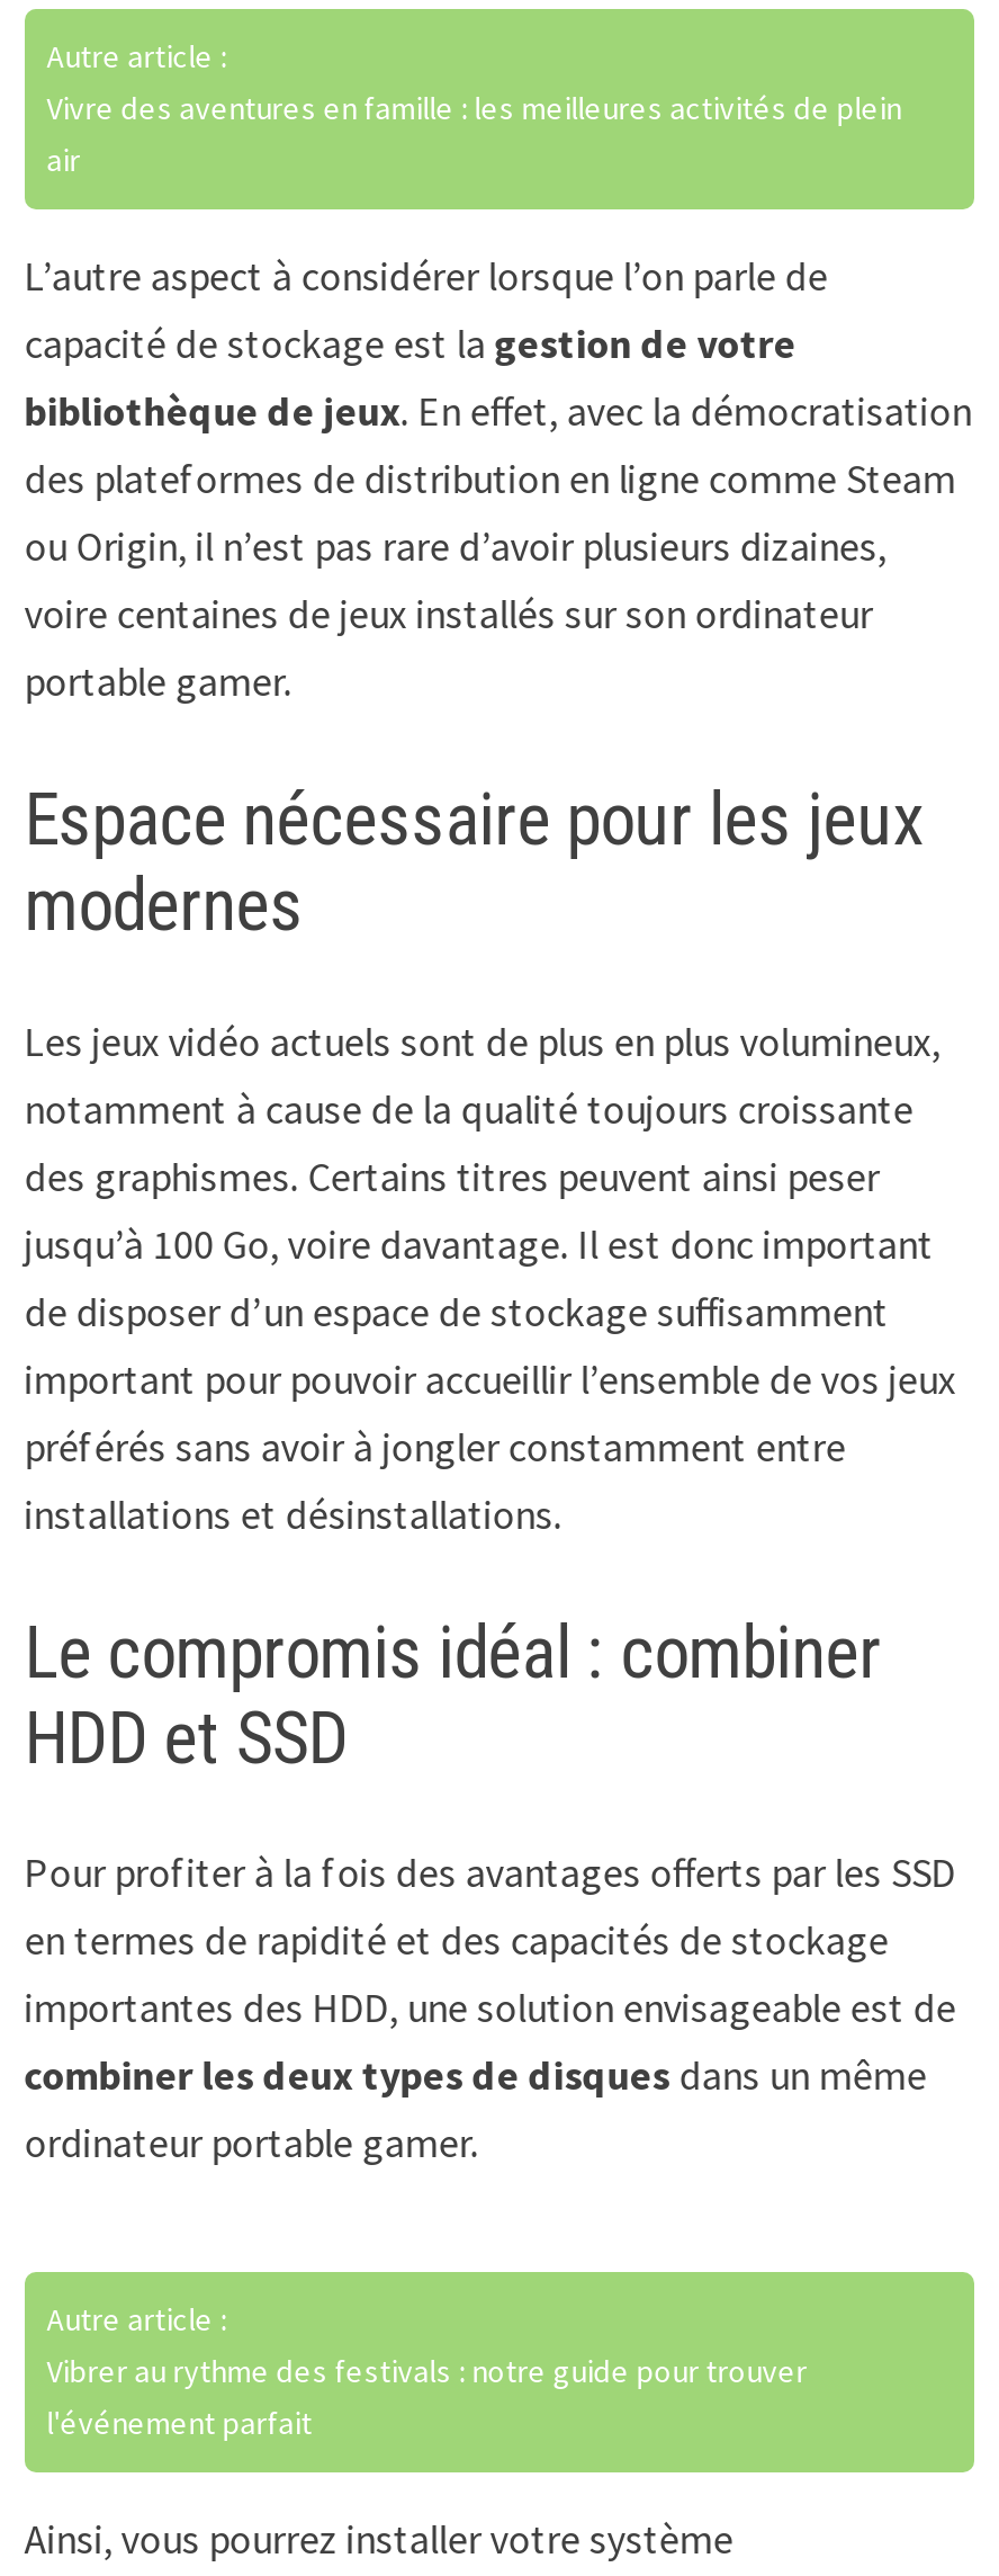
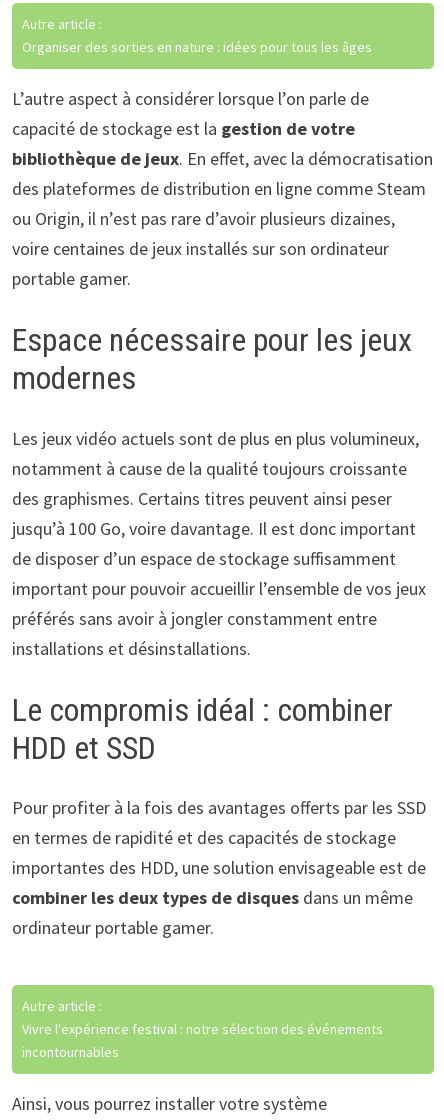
- Vivre des aventures en famille : les meilleures activités de plein
- air
+ Organiser des sorties en nature : idées pour tous les âges

- Vibrer au rythme des festivals : notre guide pour trouver
- l'événement parfait
+ Vivre l'expérience festival : notre sélection des événements
+ incontournables
